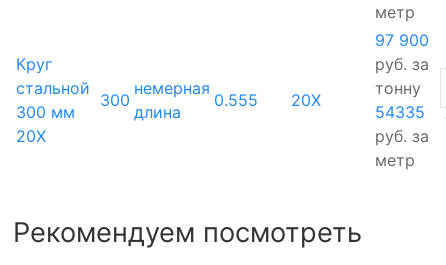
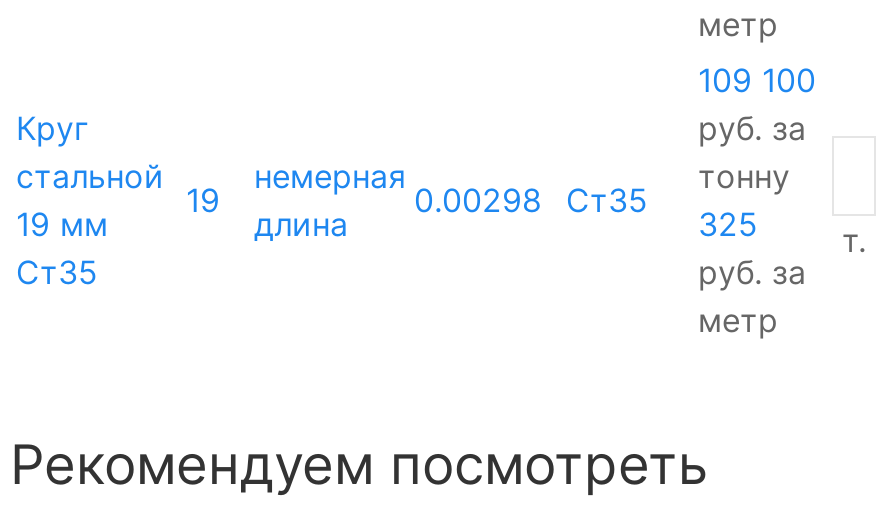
- 97 900
+ 109 100

- 300
+ 19

- 0.555
- 20Х
+ 0.00298 Ст35

- 300 мм
- 20Х
+ 19 мм
+ Ст35

- 54335
+ 325
